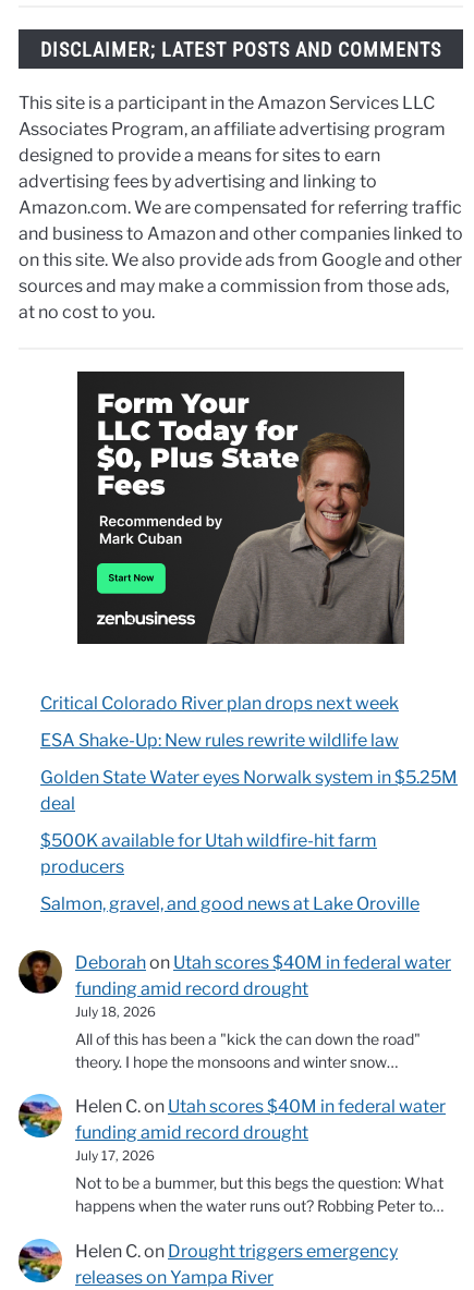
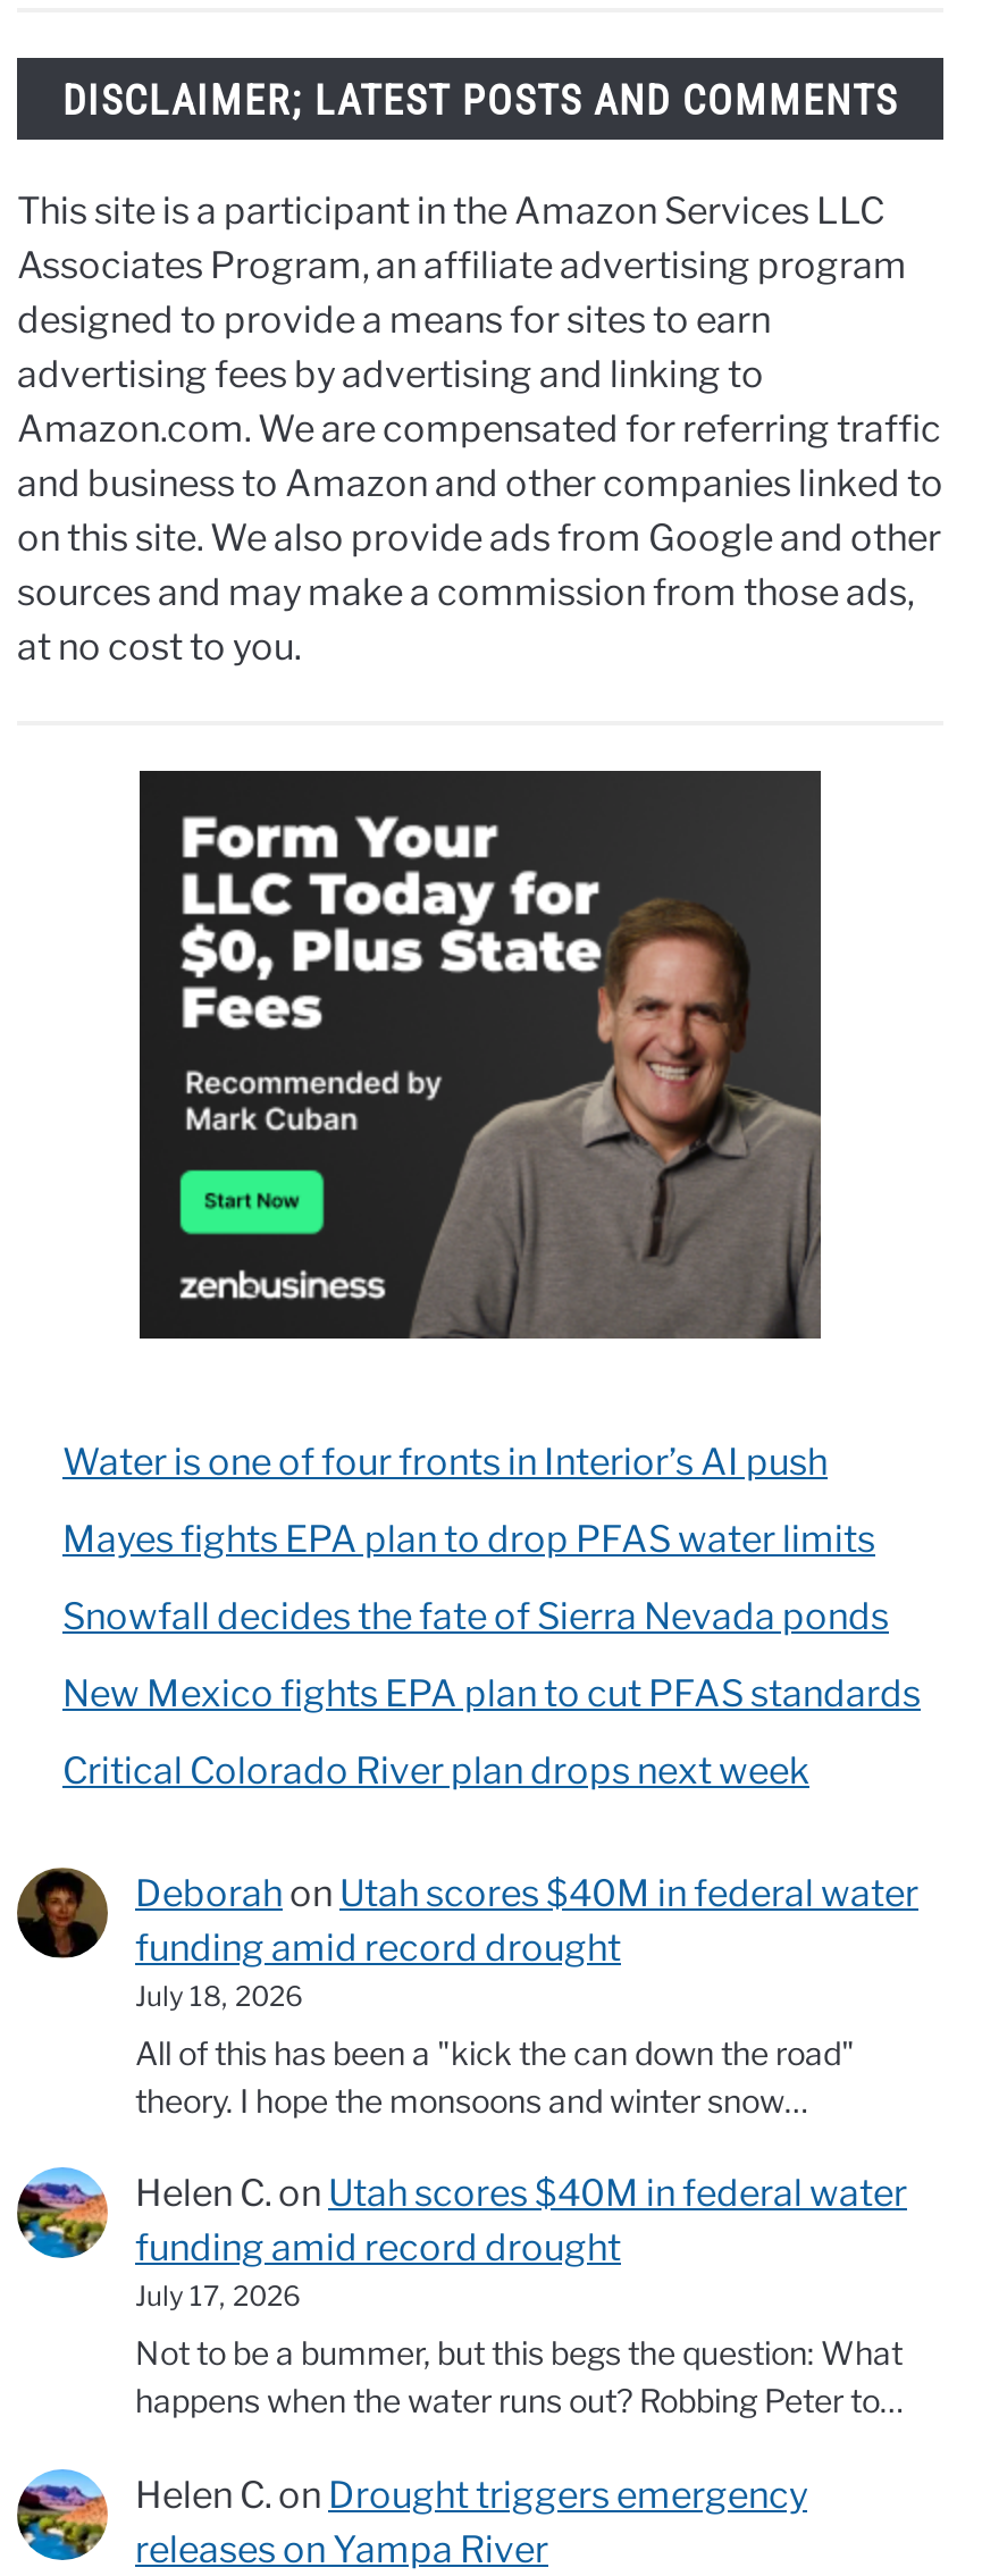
+ Water is one of four fronts in Interior’s AI push
+ Mayes fights EPA plan to drop PFAS water limits
+ Snowfall decides the fate of Sierra Nevada ponds
+ New Mexico fights EPA plan to cut PFAS standards

moved down: Critical Colorado River plan drops next week

- ESA Shake-Up: New rules rewrite wildlife law
- Golden State Water eyes Norwalk system in $5.25M
- deal
- $500K available for Utah wildfire-hit farm
- producers
- Salmon, gravel, and good news at Lake Oroville
